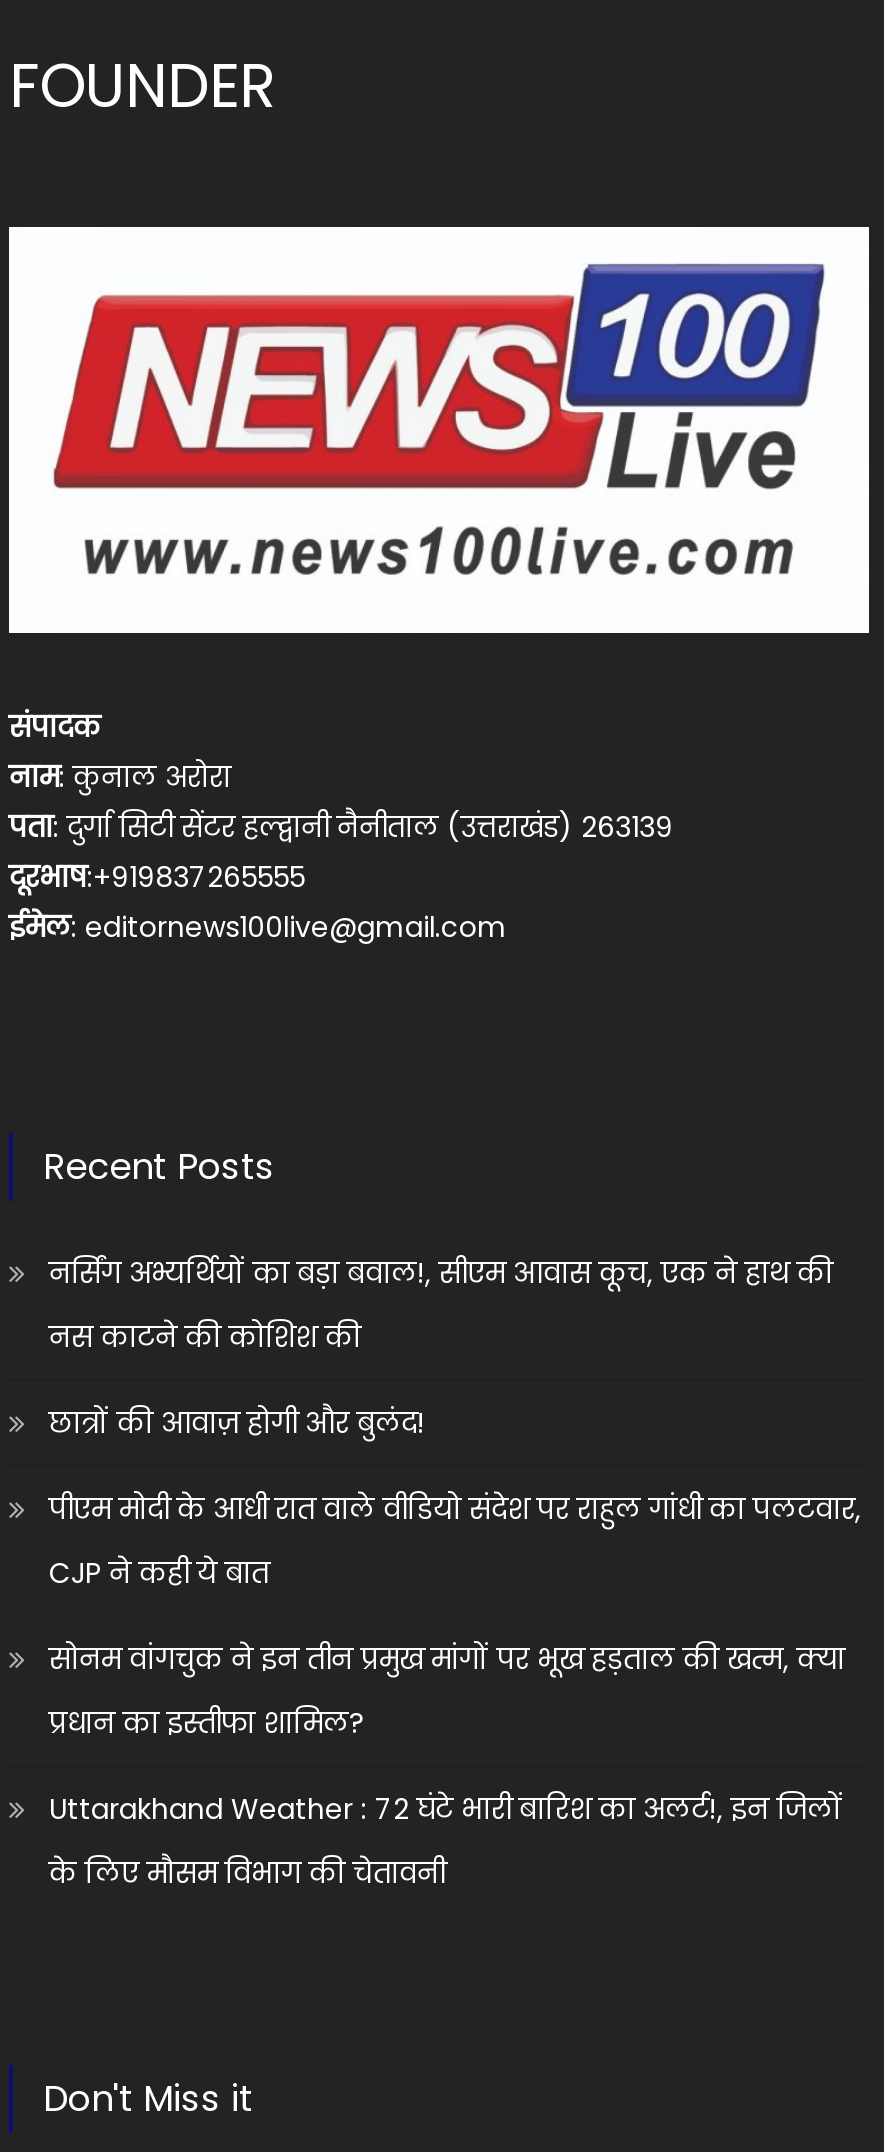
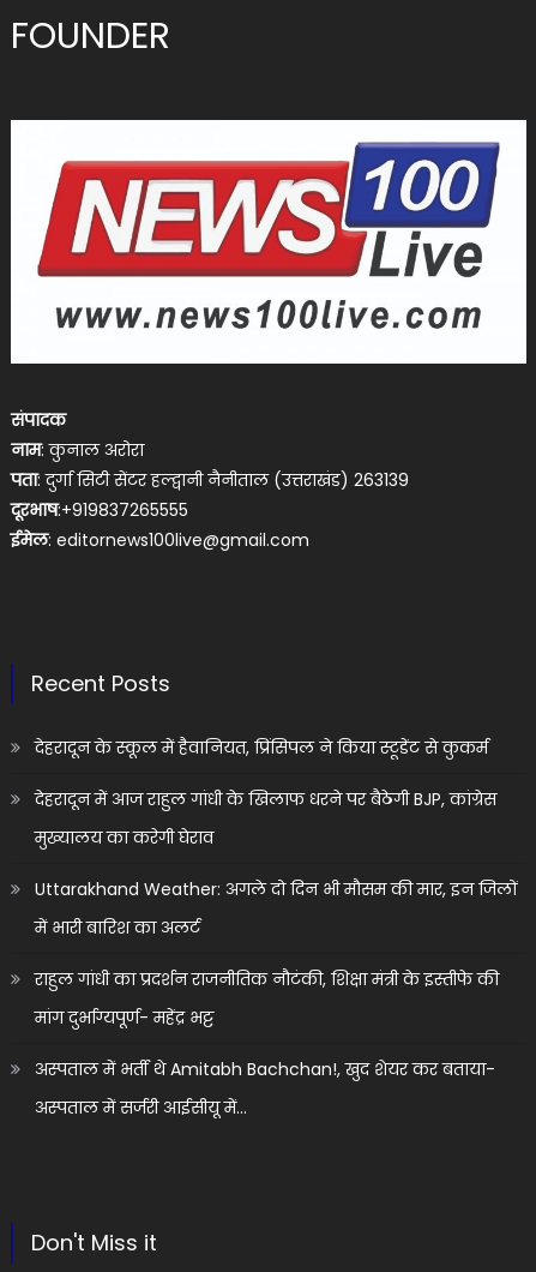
- नर्सिंग अभ्यर्थियों का बड़ा बवाल!, सीएम आवास कूच, एक ने हाथ की
+ देहरादून के स्कूल में हैवानियत, प्रिंसिपल ने किया स्टूडेंट से कुकर्म

- नस काटने की कोशिश की
+ देहरादून में आज राहुल गांधी के खिलाफ धरने पर बैठेगी BJP, कांग्रेस

- छात्रों की आवाज़ होगी और बुलंद!
+ मुख्यालय का करेगी घेराव

- पीएम मोदी के आधी रात वाले वीडियो संदेश पर राहुल गांधी का पलटवार,
+ Uttarakhand Weather: अगले दो दिन भी मौसम की मार, इन जिलों

- CJP ने कही ये बात
+ में भारी बारिश का अलर्ट

- सोनम वांगचुक ने इन तीन प्रमुख मांगों पर भूख हड़ताल की खत्म, क्या
+ राहुल गांधी का प्रदर्शन राजनीतिक नौटंकी, शिक्षा मंत्री के इस्तीफे की

- प्रधान का इस्तीफा शामिल?
+ मांग दुर्भाग्यपूर्ण- महेंद्र भट्ट

- Uttarakhand Weather : 72 घंटे भारी बारिश का अलर्ट!, इन जिलों
+ अस्पताल में भर्ती थे Amitabh Bachchan!, खुद शेयर कर बताया-

- के लिए मौसम विभाग की चेतावनी
+ अस्पताल में सर्जरी आईसीयू में…
